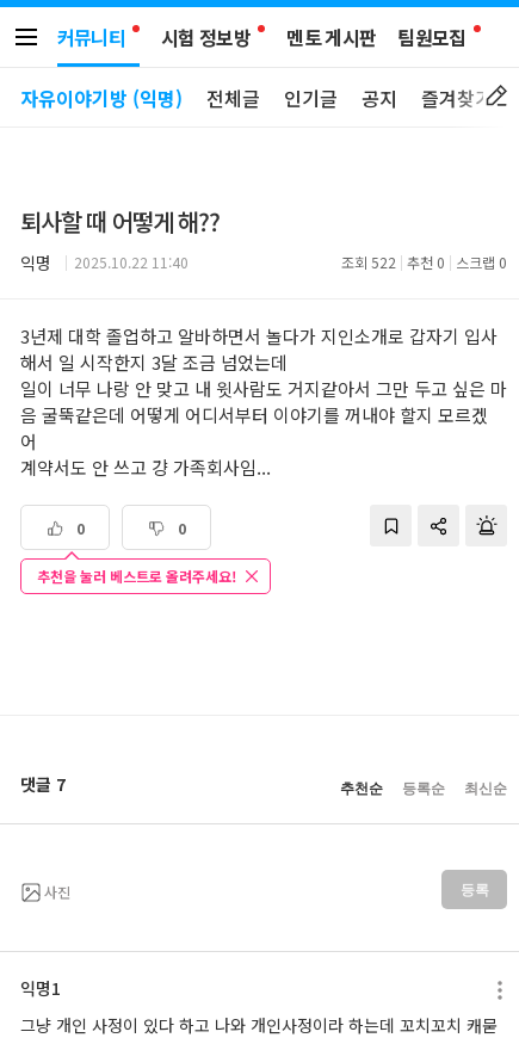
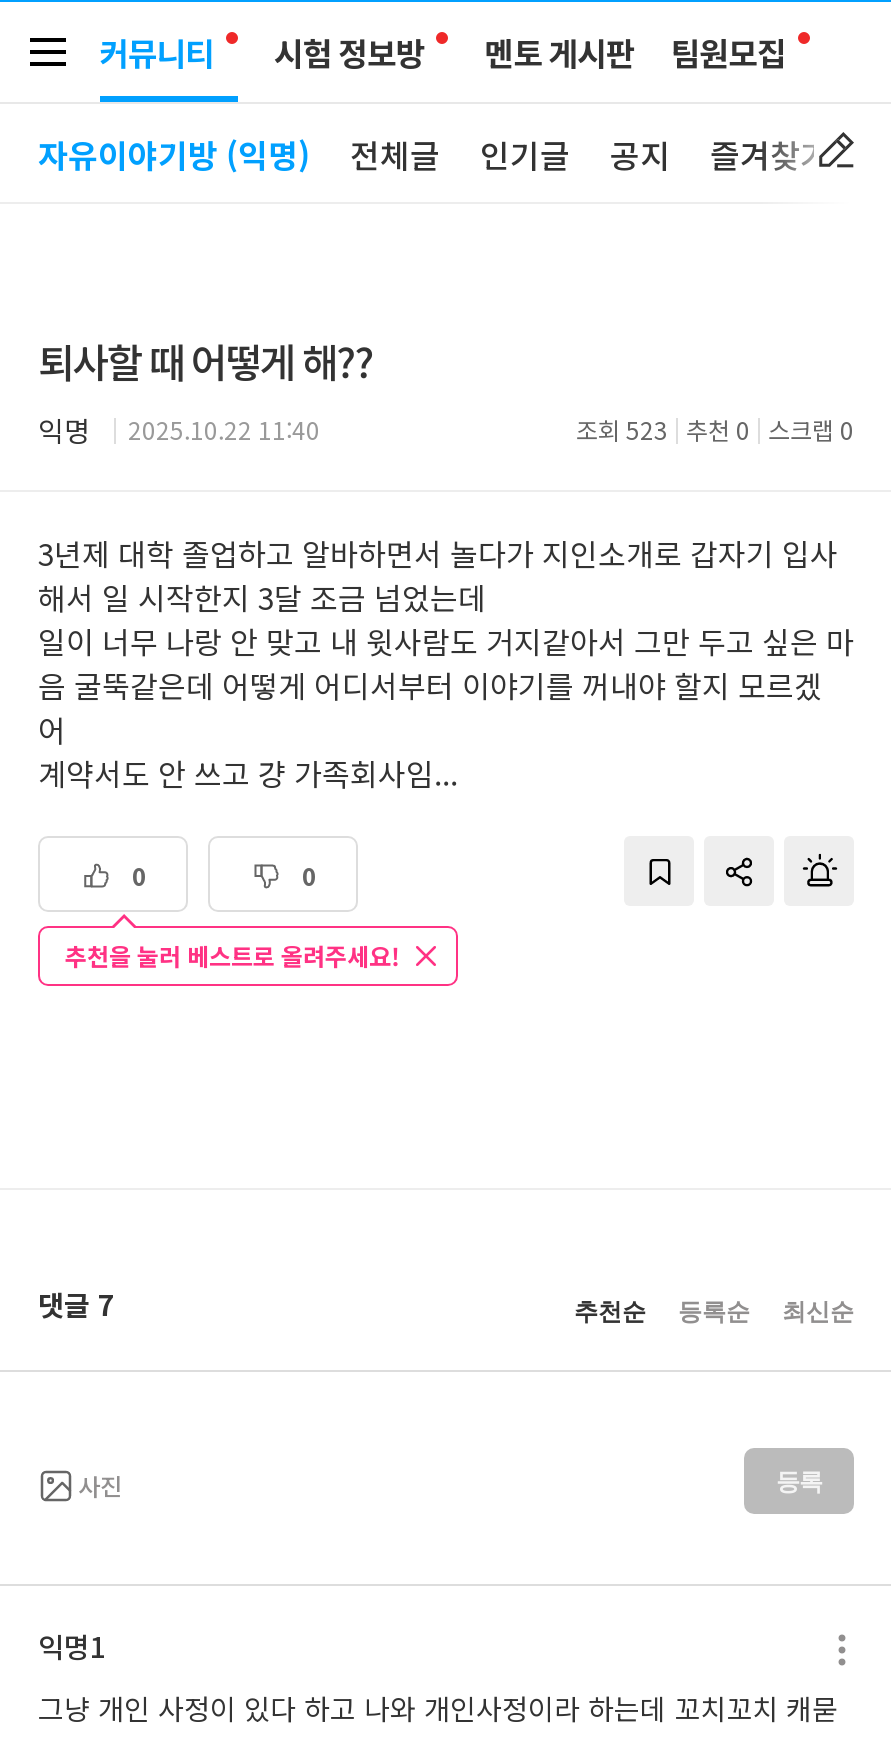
- 조회 522 추천 0 스크랩 0
+ 조회 523 추천 0 스크랩 0
